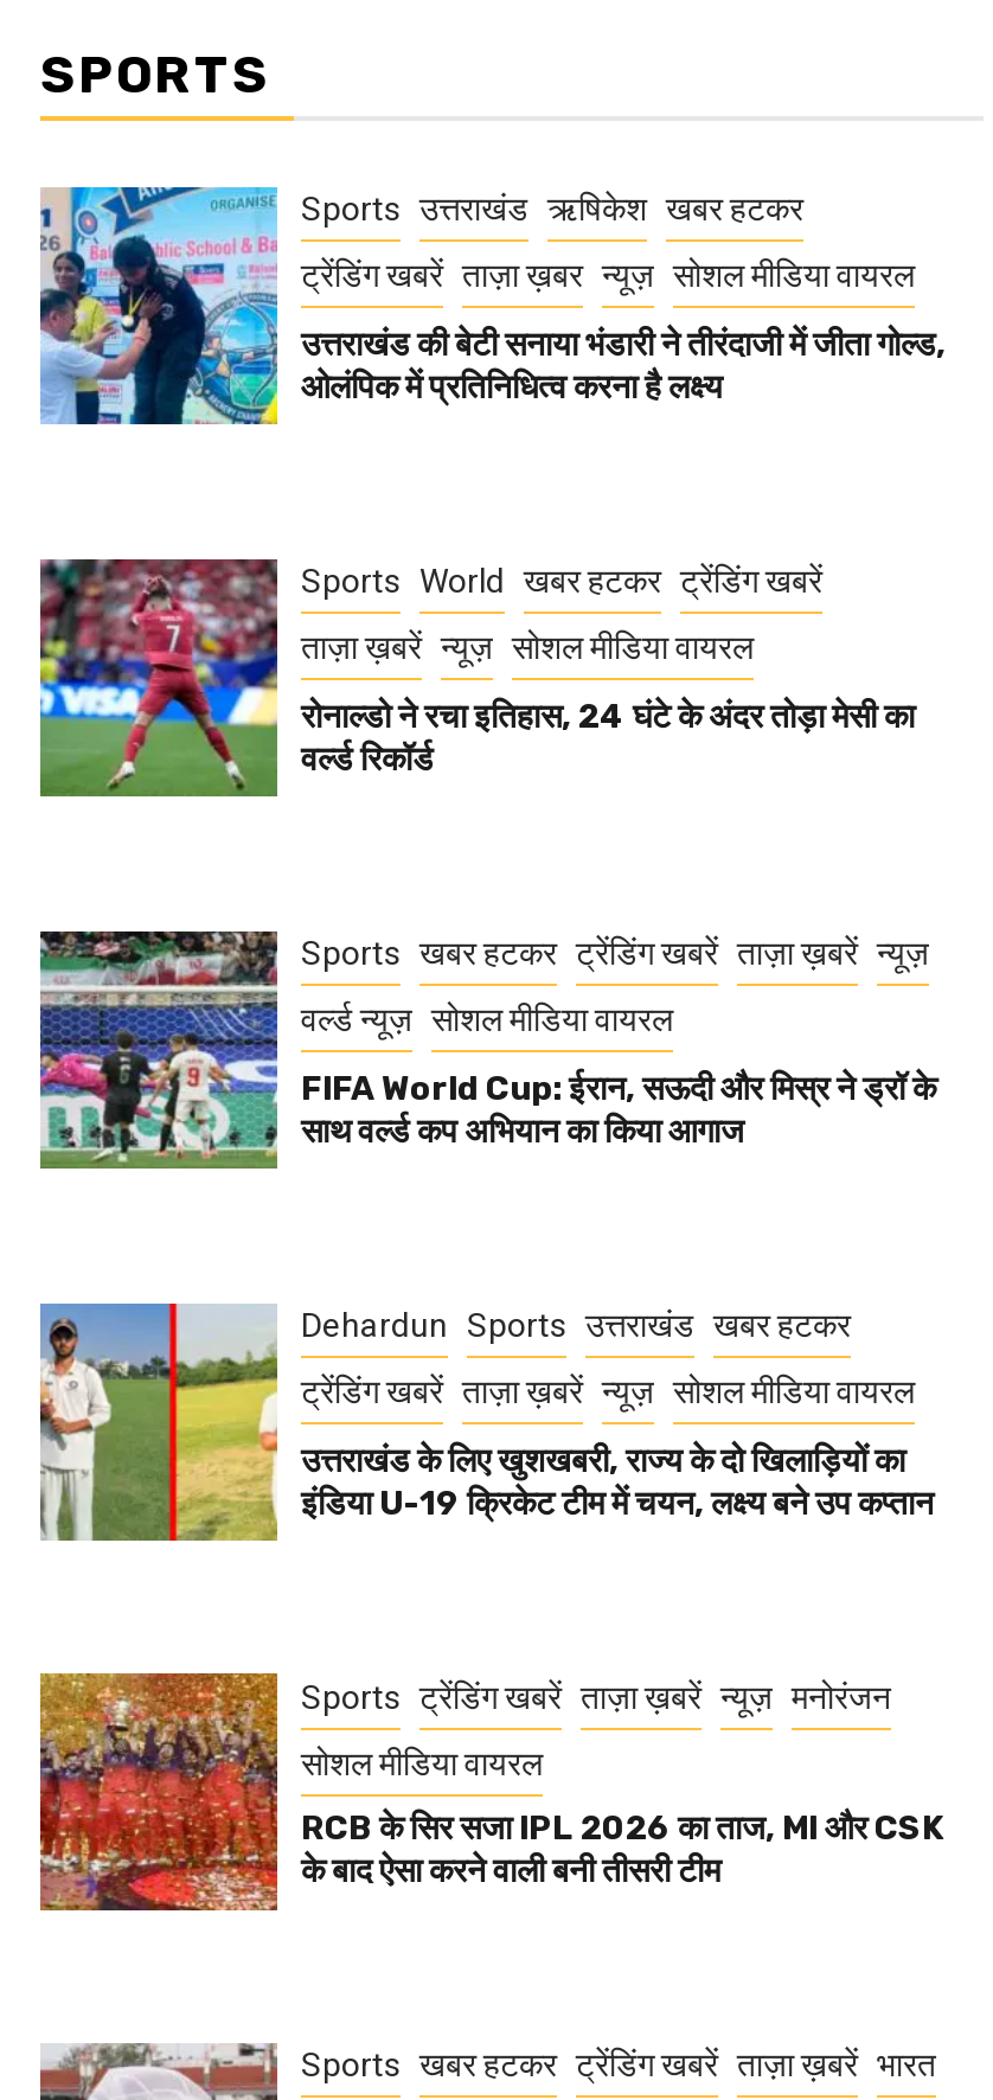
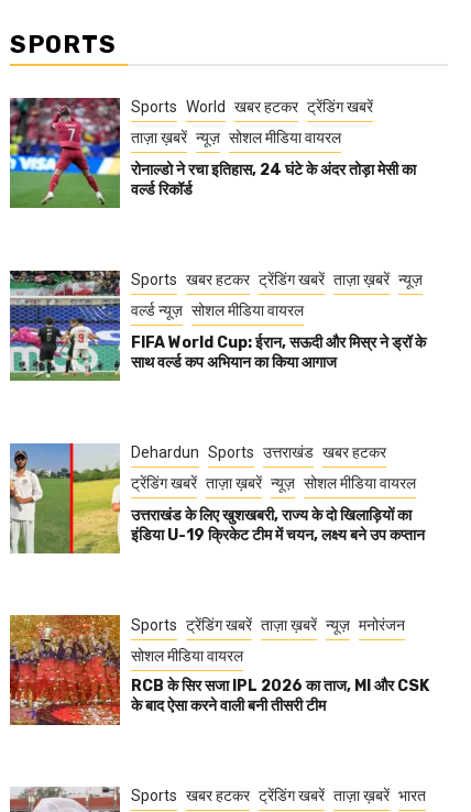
- [image]
- Sports उत्तराखंड ऋषिकेश खबर हटकर
- ट्रेंडिंग खबरें ताज़ा ख़बर न्यूज़ सोशल मीडिया वायरल
- उत्तराखंड की बेटी सनाया भंडारी ने तीरंदाजी में जीता गोल्ड,
- ओलंपिक में प्रतिनिधित्व करना है लक्ष्य
